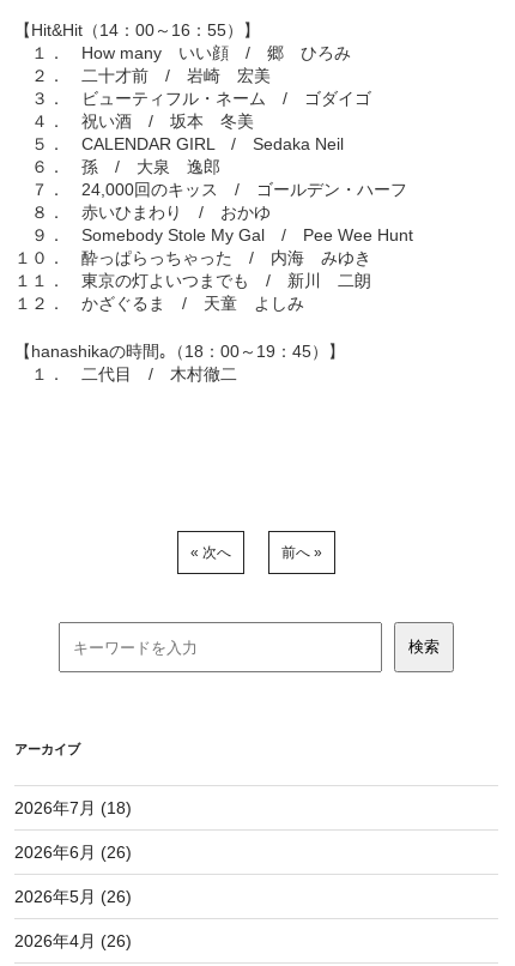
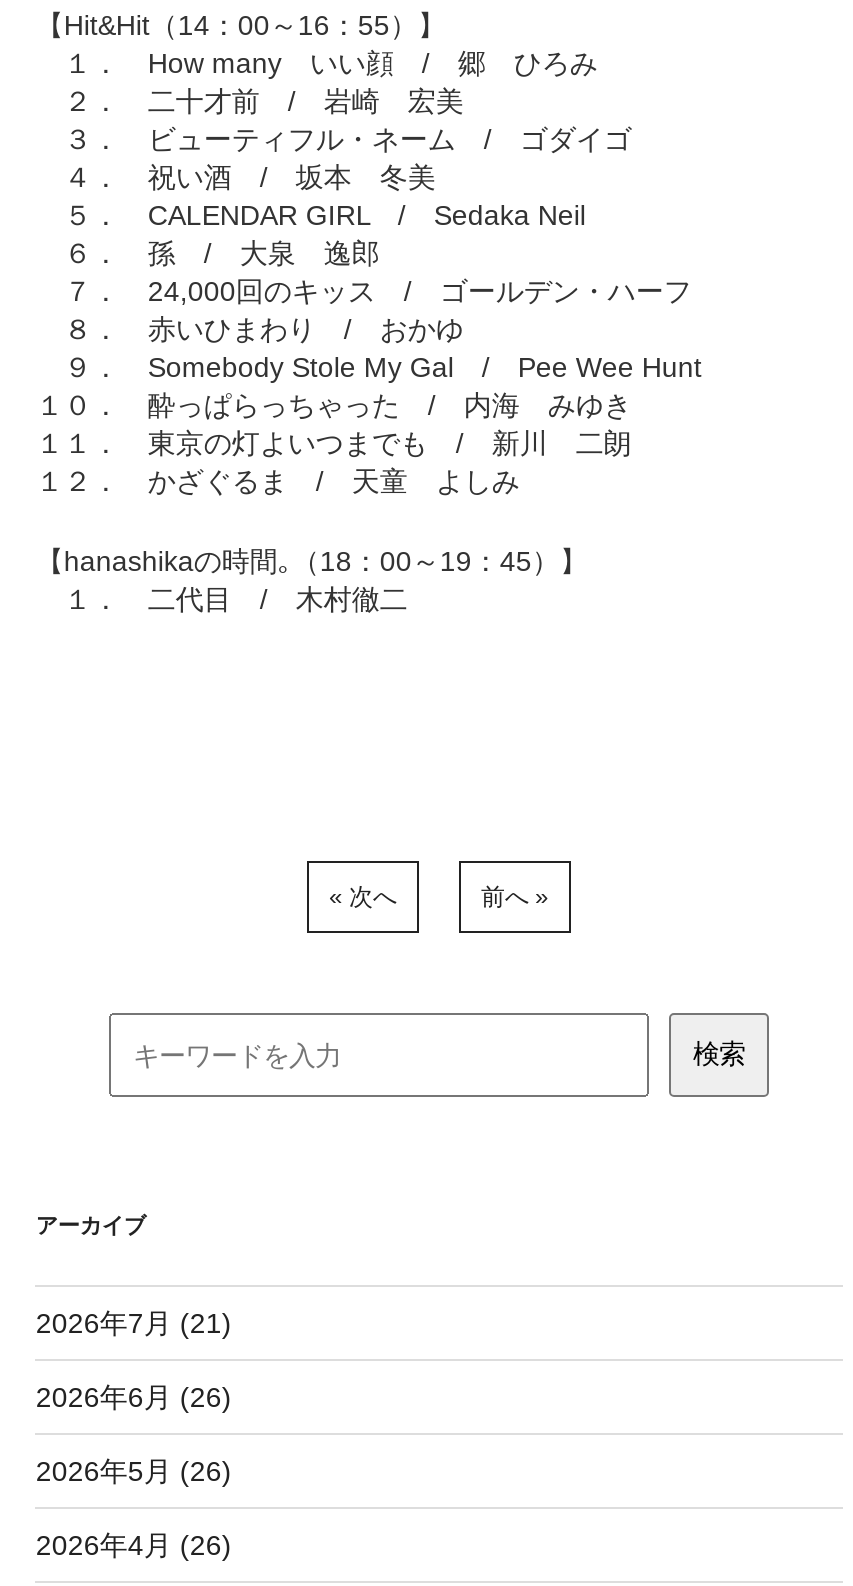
- 2026年7月 (18)
+ 2026年7月 (21)
